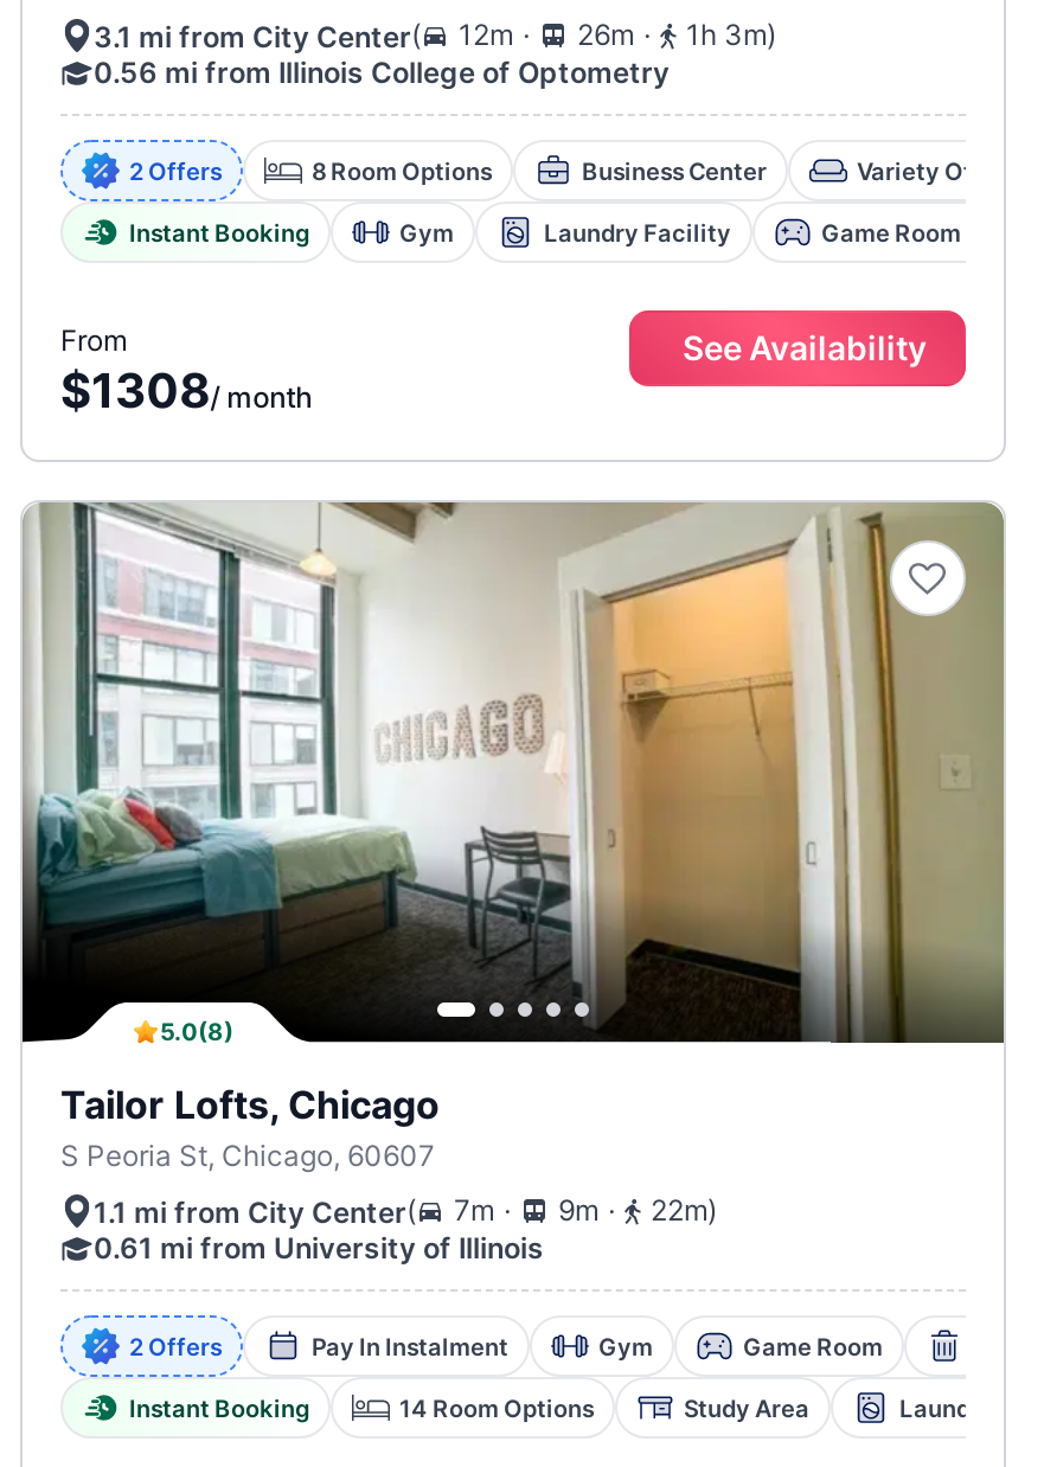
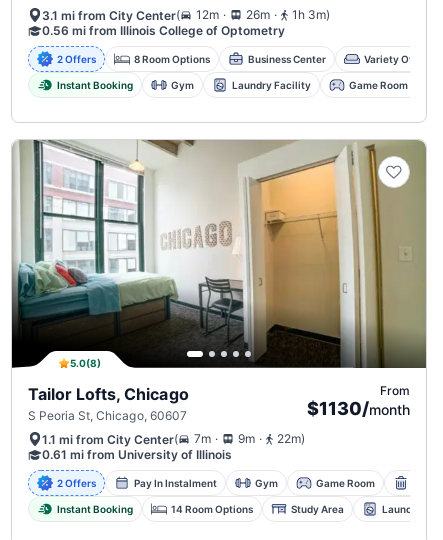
- From
- $1308/month

- See Availability

+ From
+ $1130/month
